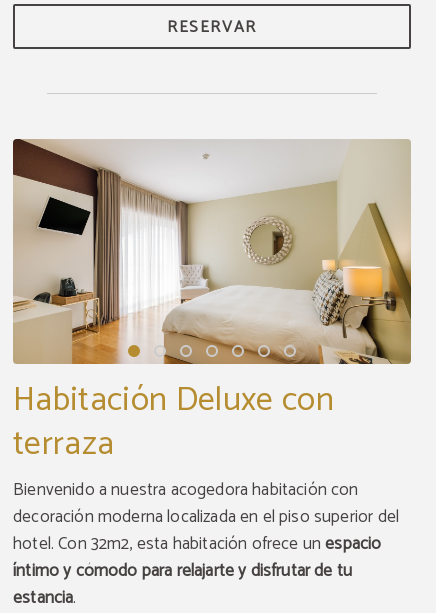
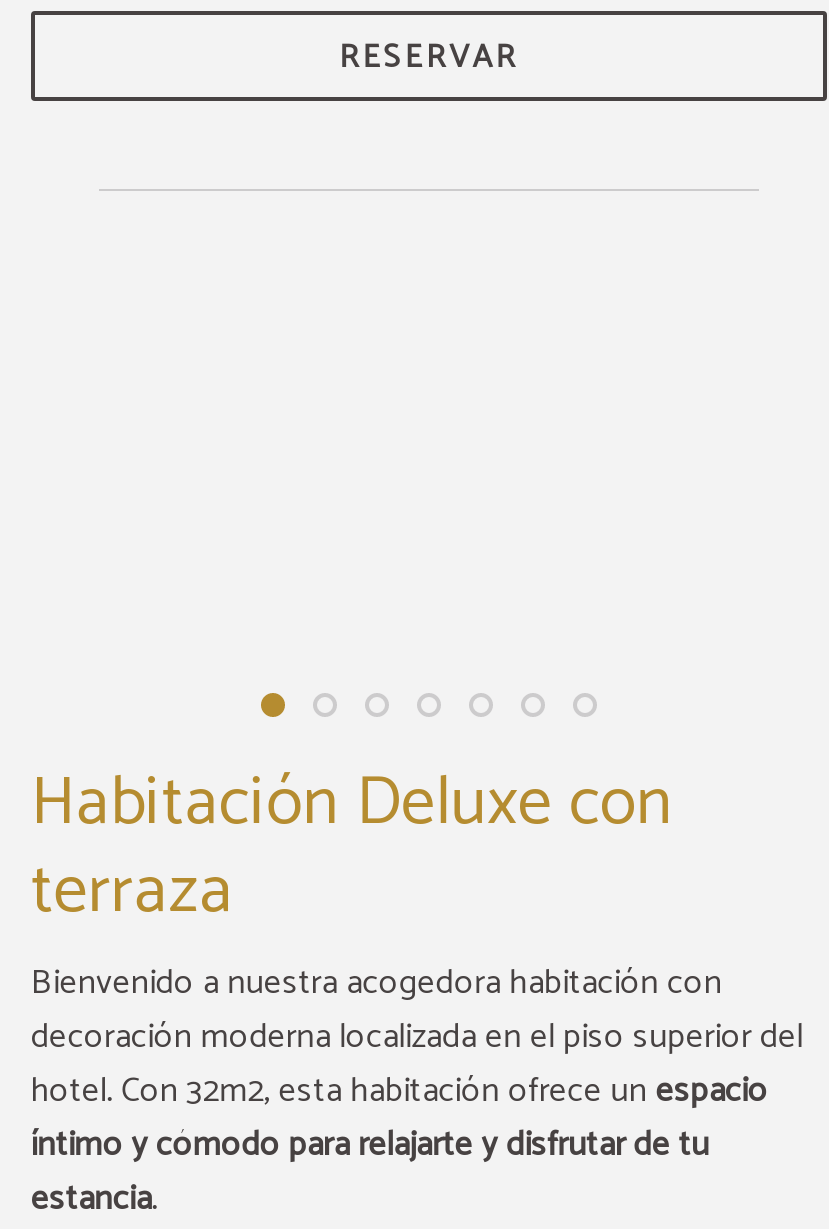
- [image]
